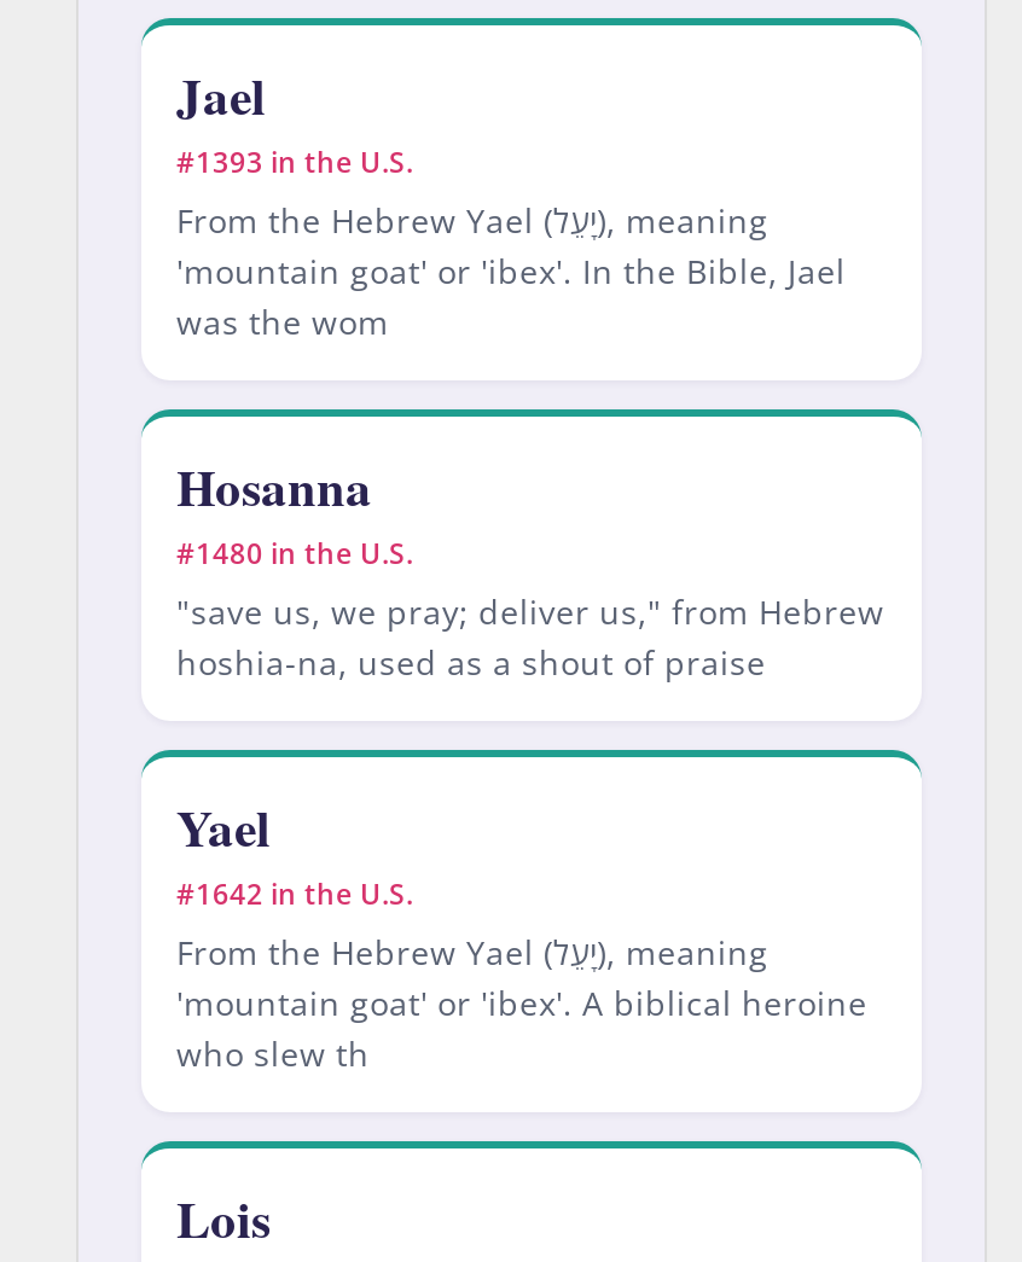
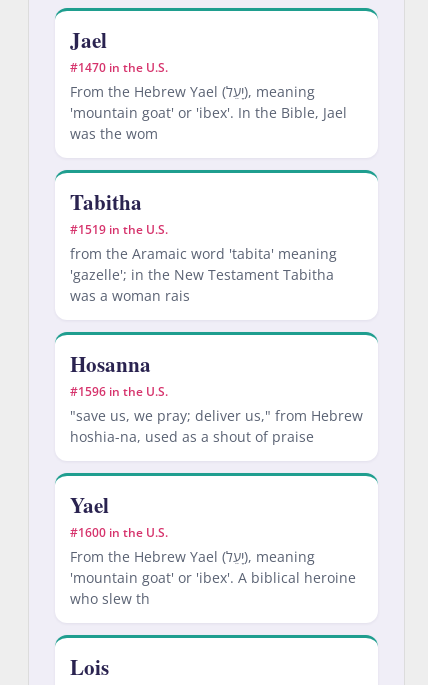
- #1393 in the U.S.
+ #1470 in the U.S.

+ Tabitha
+ #1519 in the U.S.
+ from the Aramaic word 'tabita' meaning
+ 'gazelle'; in the New Testament Tabitha
+ was a woman rais

- #1480 in the U.S.
+ #1596 in the U.S.

- #1642 in the U.S.
+ #1600 in the U.S.
